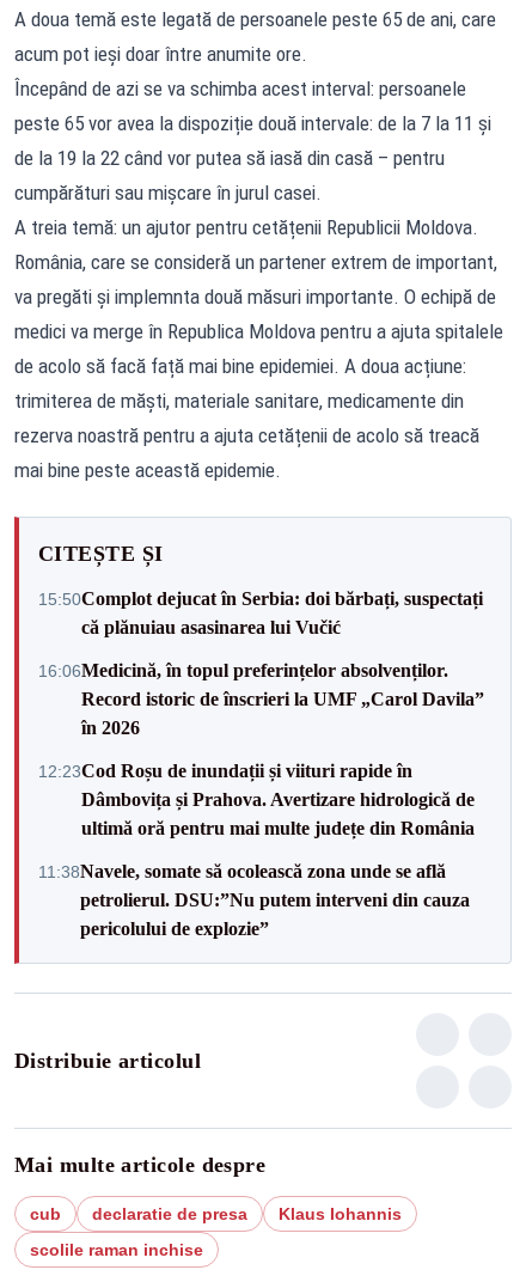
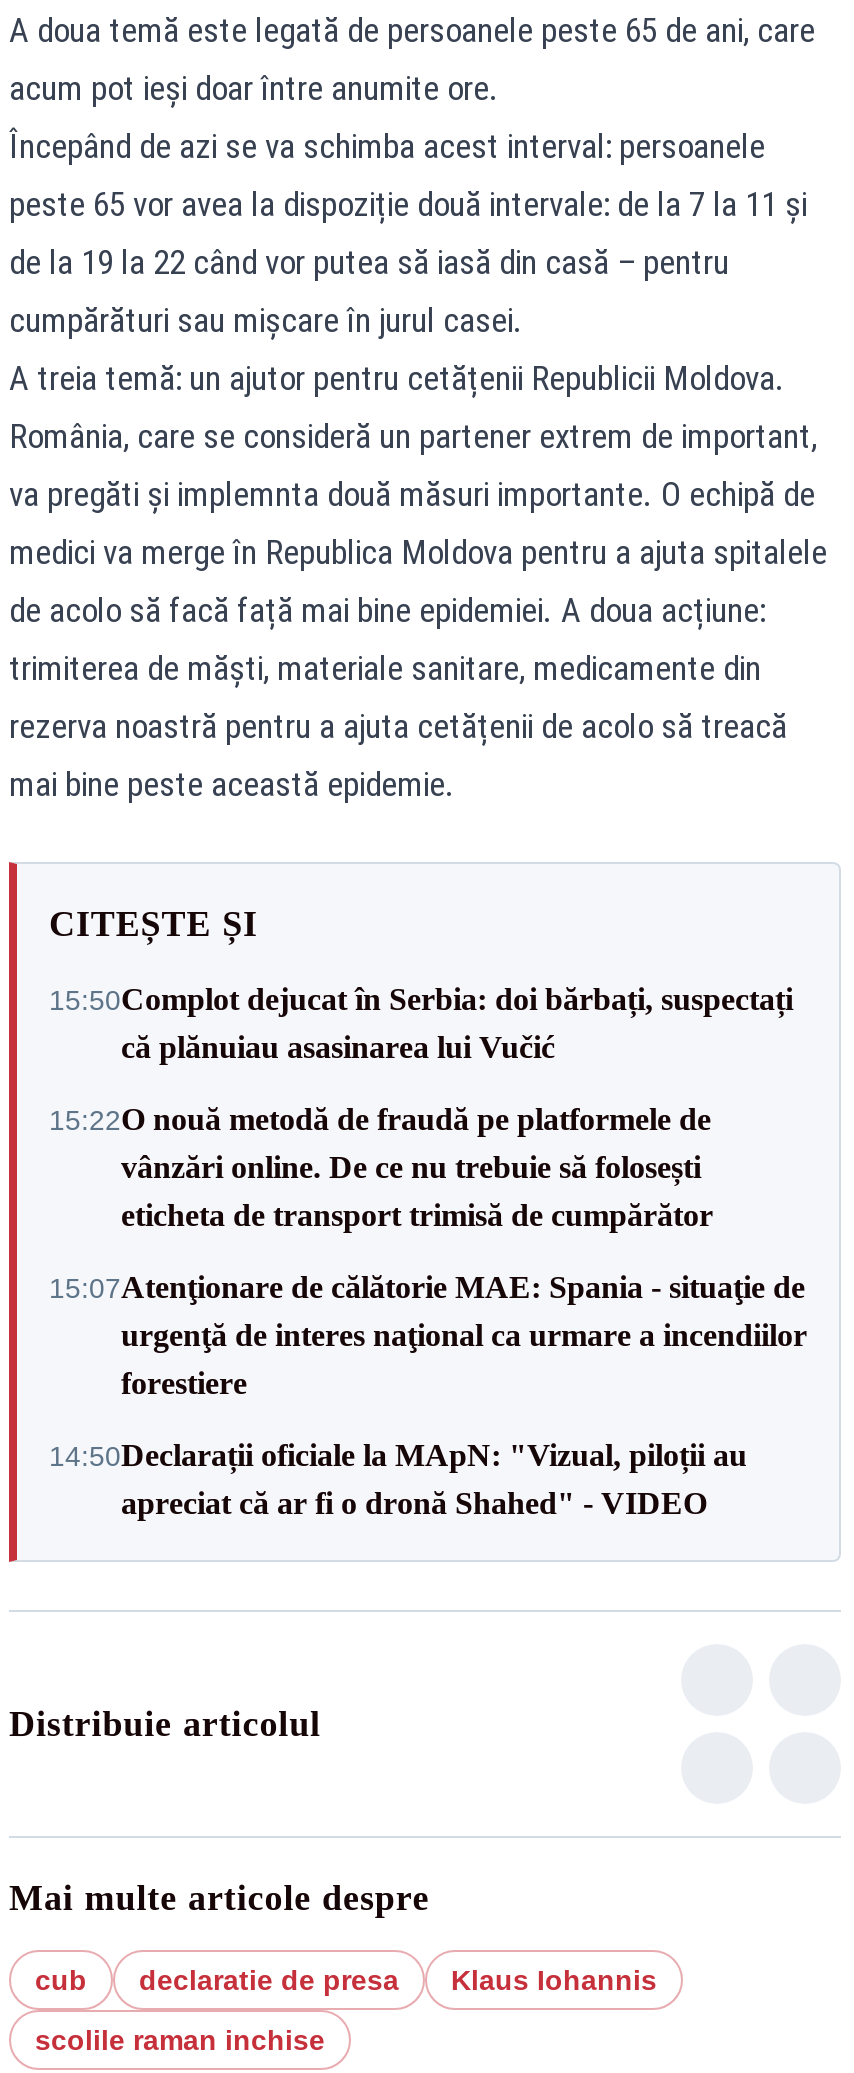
- 16:06Medicină, în topul preferințelor absolvenților.
- Record istoric de înscrieri la UMF „Carol Davila”
- în 2026
+ 15:22O nouă metodă de fraudă pe platformele de
+ vânzări online. De ce nu trebuie să folosești
+ eticheta de transport trimisă de cumpărător

- 12:23Cod Roșu de inundații și viituri rapide în
- Dâmbovița și Prahova. Avertizare hidrologică de
- ultimă oră pentru mai multe județe din România
+ 15:07Atenţionare de călătorie MAE: Spania - situaţie de
+ urgenţă de interes naţional ca urmare a incendiilor
+ forestiere

- 11:38Navele, somate să ocolească zona unde se află
- petrolierul. DSU:”Nu putem interveni din cauza
- pericolului de explozie”
+ 14:50Declarații oficiale la MApN: "Vizual, piloții au
+ apreciat că ar fi o dronă Shahed" - VIDEO
